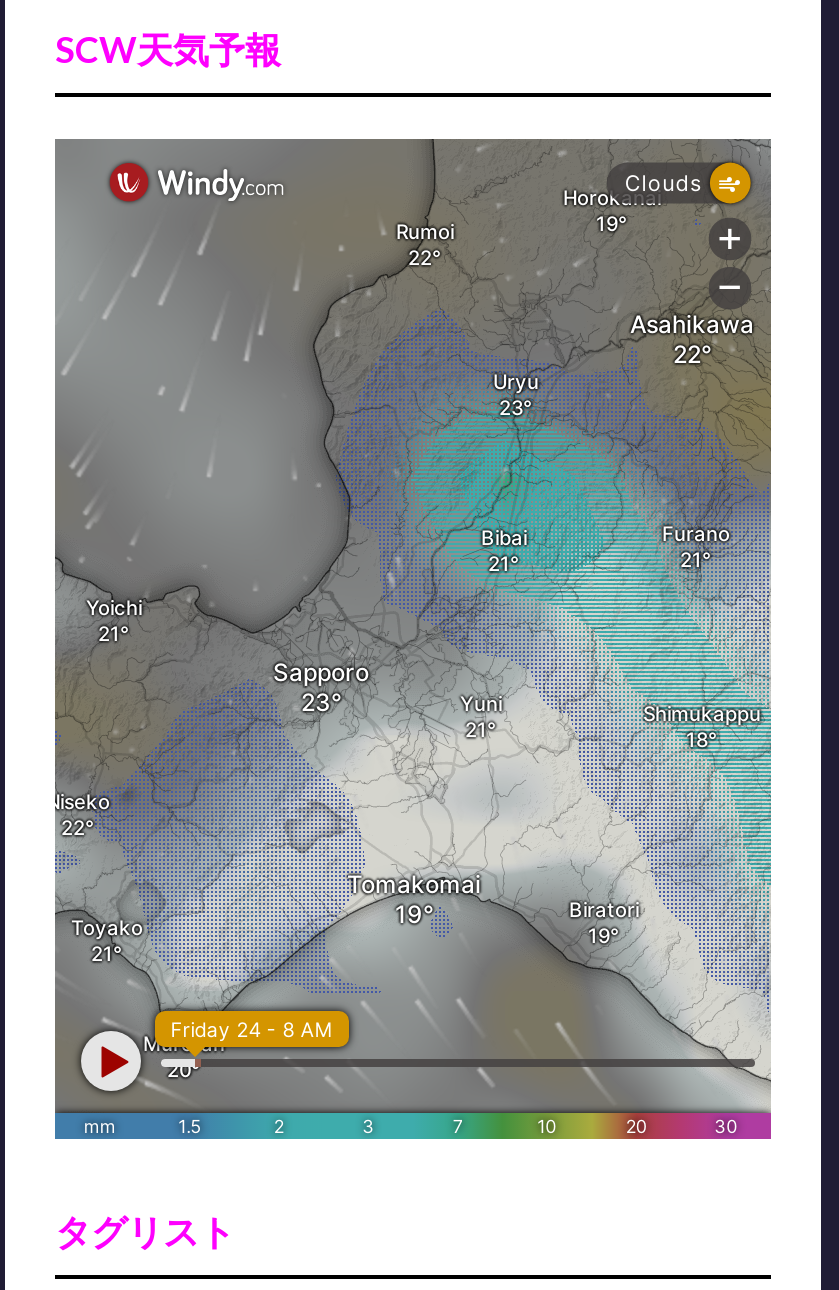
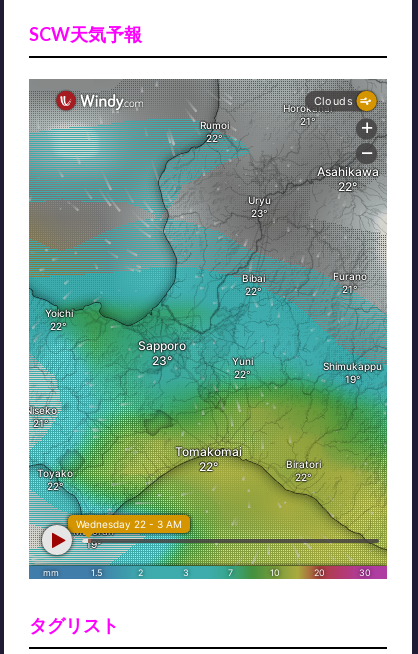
- [image]
+ [image]
